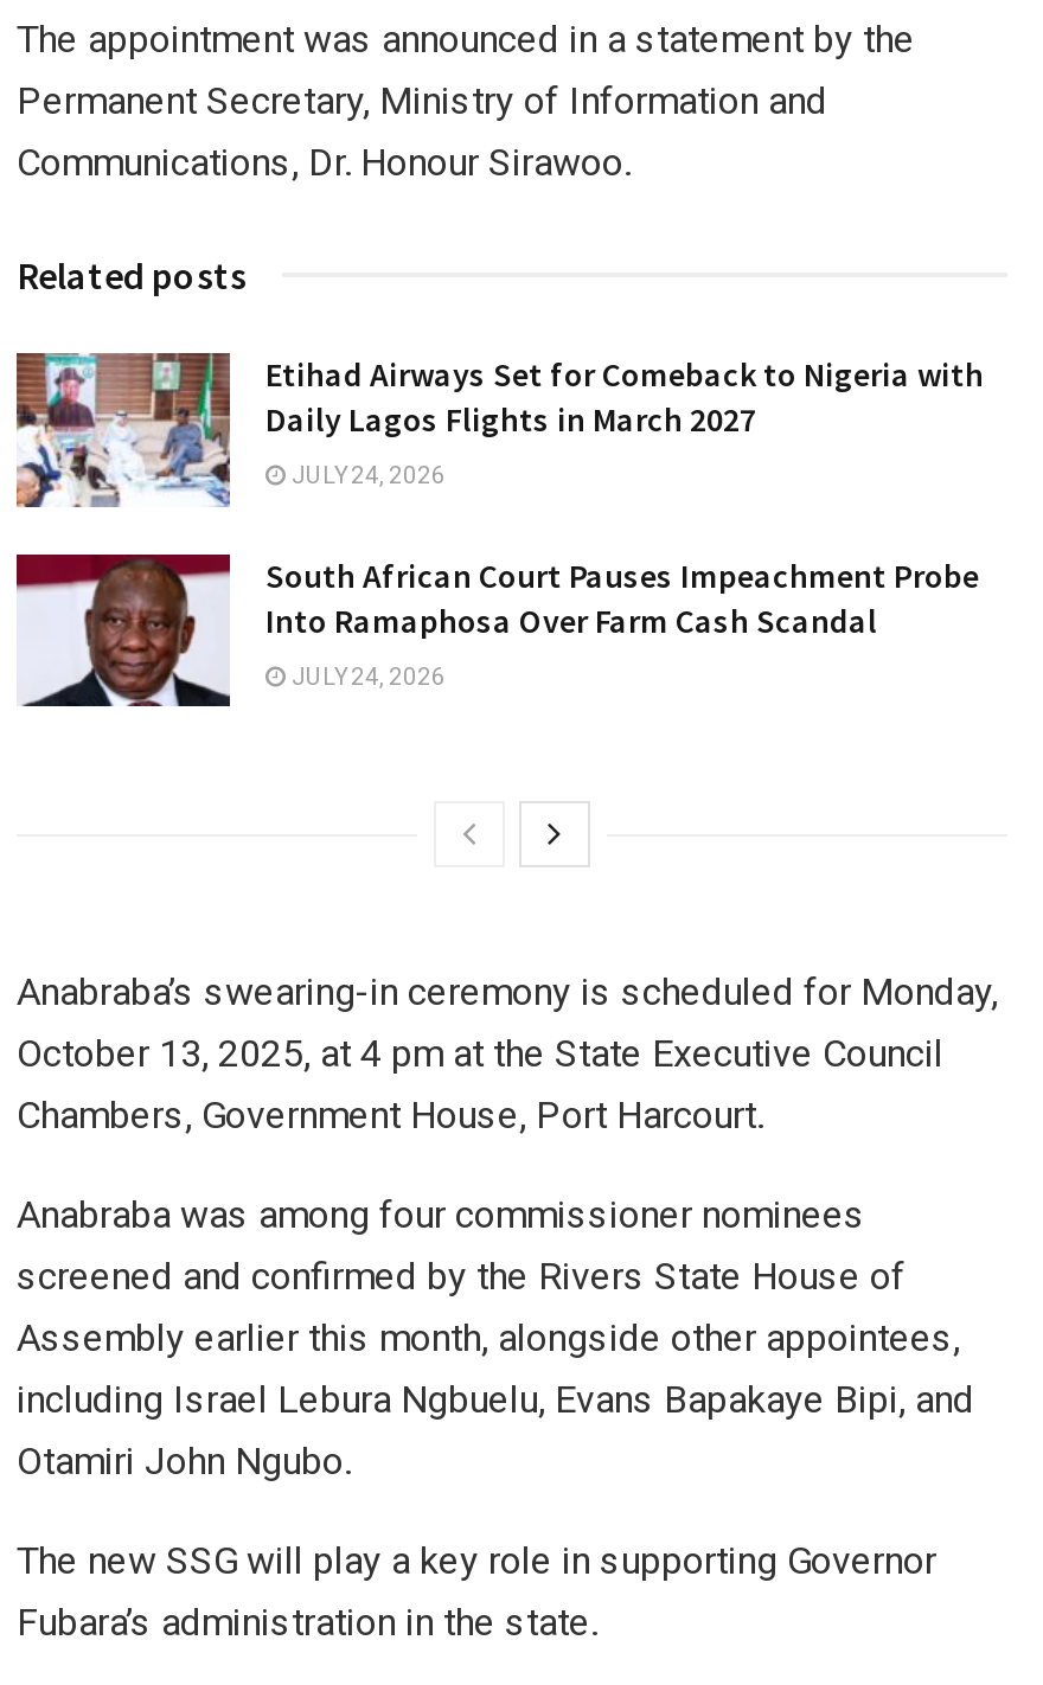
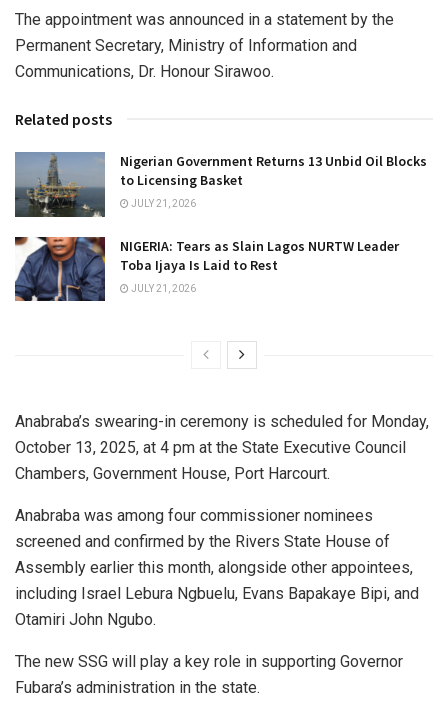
- [image]
- Etihad Airways Set for Comeback to Nigeria with
- Daily Lagos Flights in March 2027
+ [image]
+ Nigerian Government Returns 13 Unbid Oil Blocks
+ to Licensing Basket

- JULY 24, 2026
+ JULY 21, 2026

- [image]
- South African Court Pauses Impeachment Probe
- Into Ramaphosa Over Farm Cash Scandal
+ [image]
+ NIGERIA: Tears as Slain Lagos NURTW Leader
+ Toba Ijaya Is Laid to Rest

- JULY 24, 2026
+ JULY 21, 2026
